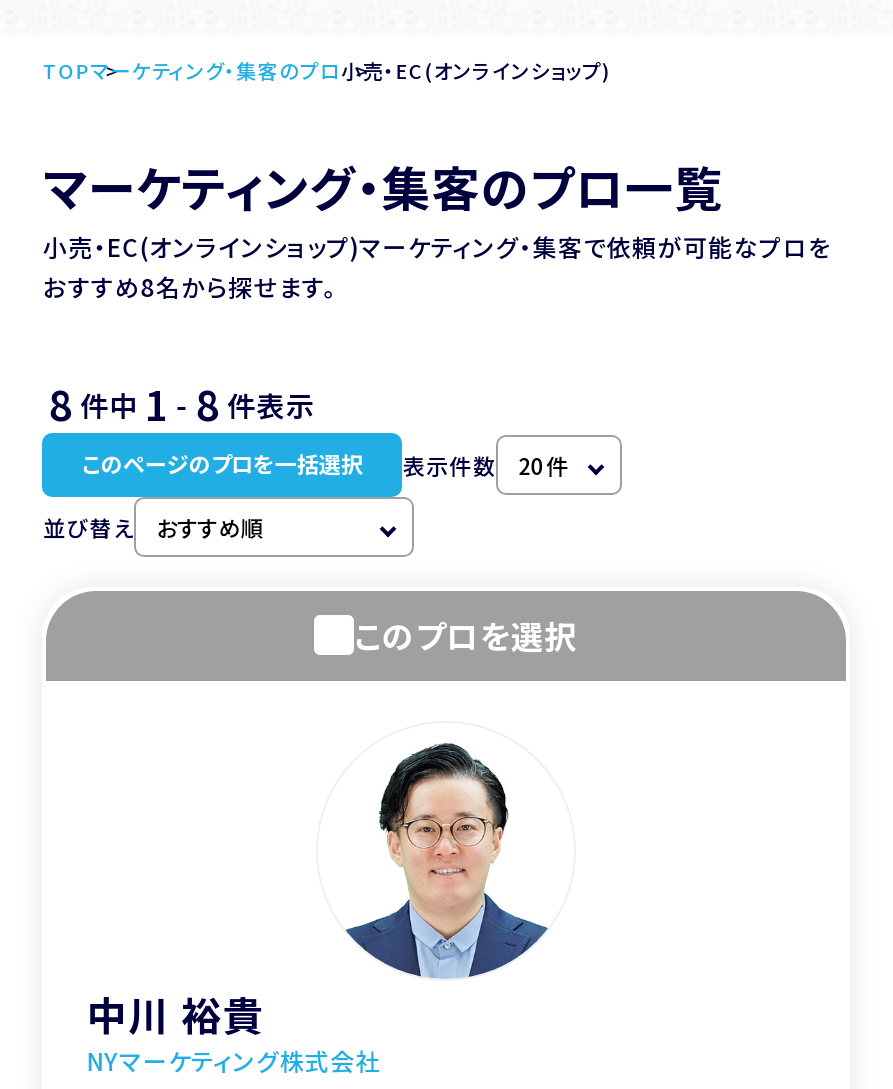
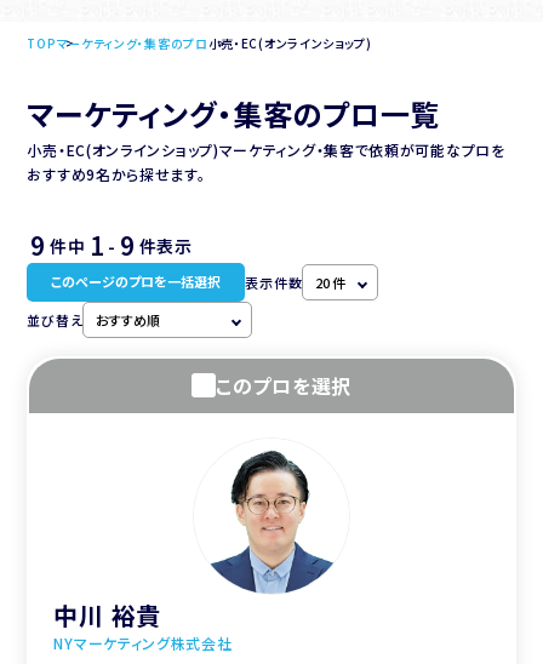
- おすすめ8名から探せます。
+ おすすめ9名から探せます。

- 8 件中 1 - 8 件表示
+ 9 件中 1 - 9 件表示
